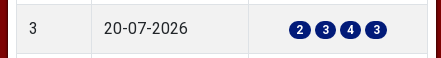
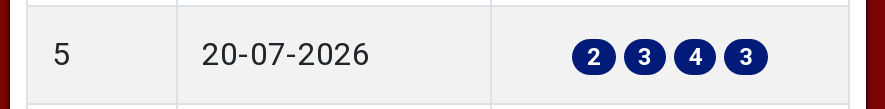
- 3
+ 5
